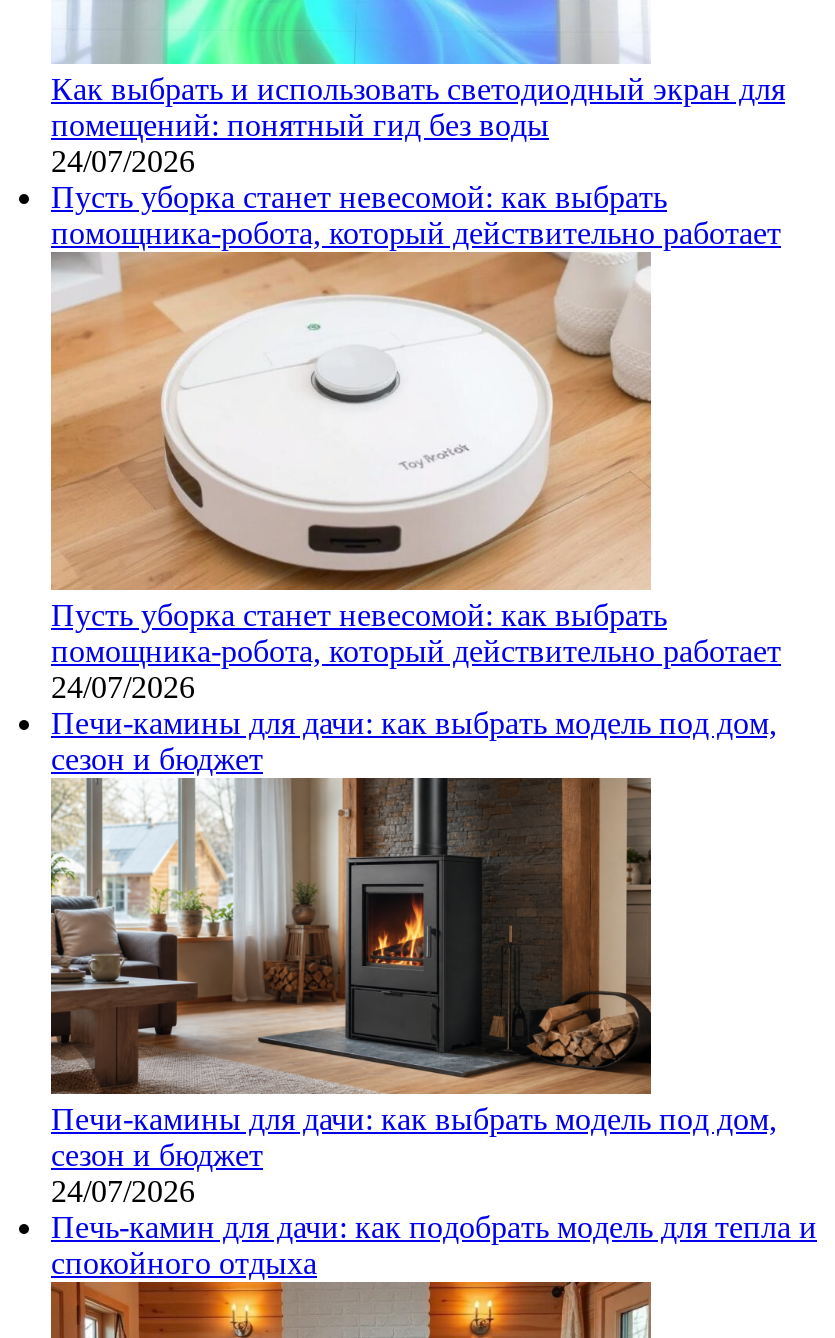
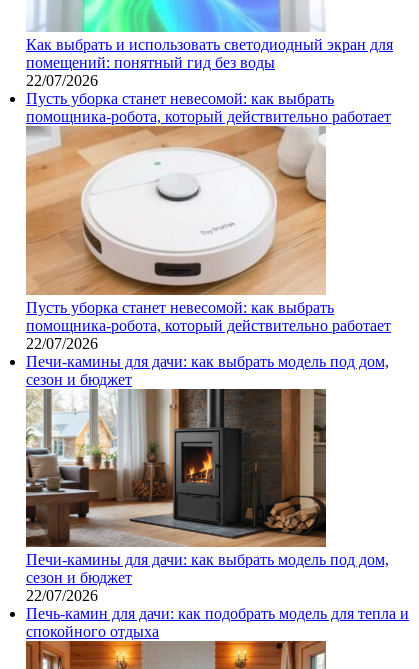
- 24/07/2026
+ 22/07/2026

- 24/07/2026
+ 22/07/2026

- 24/07/2026
+ 22/07/2026
